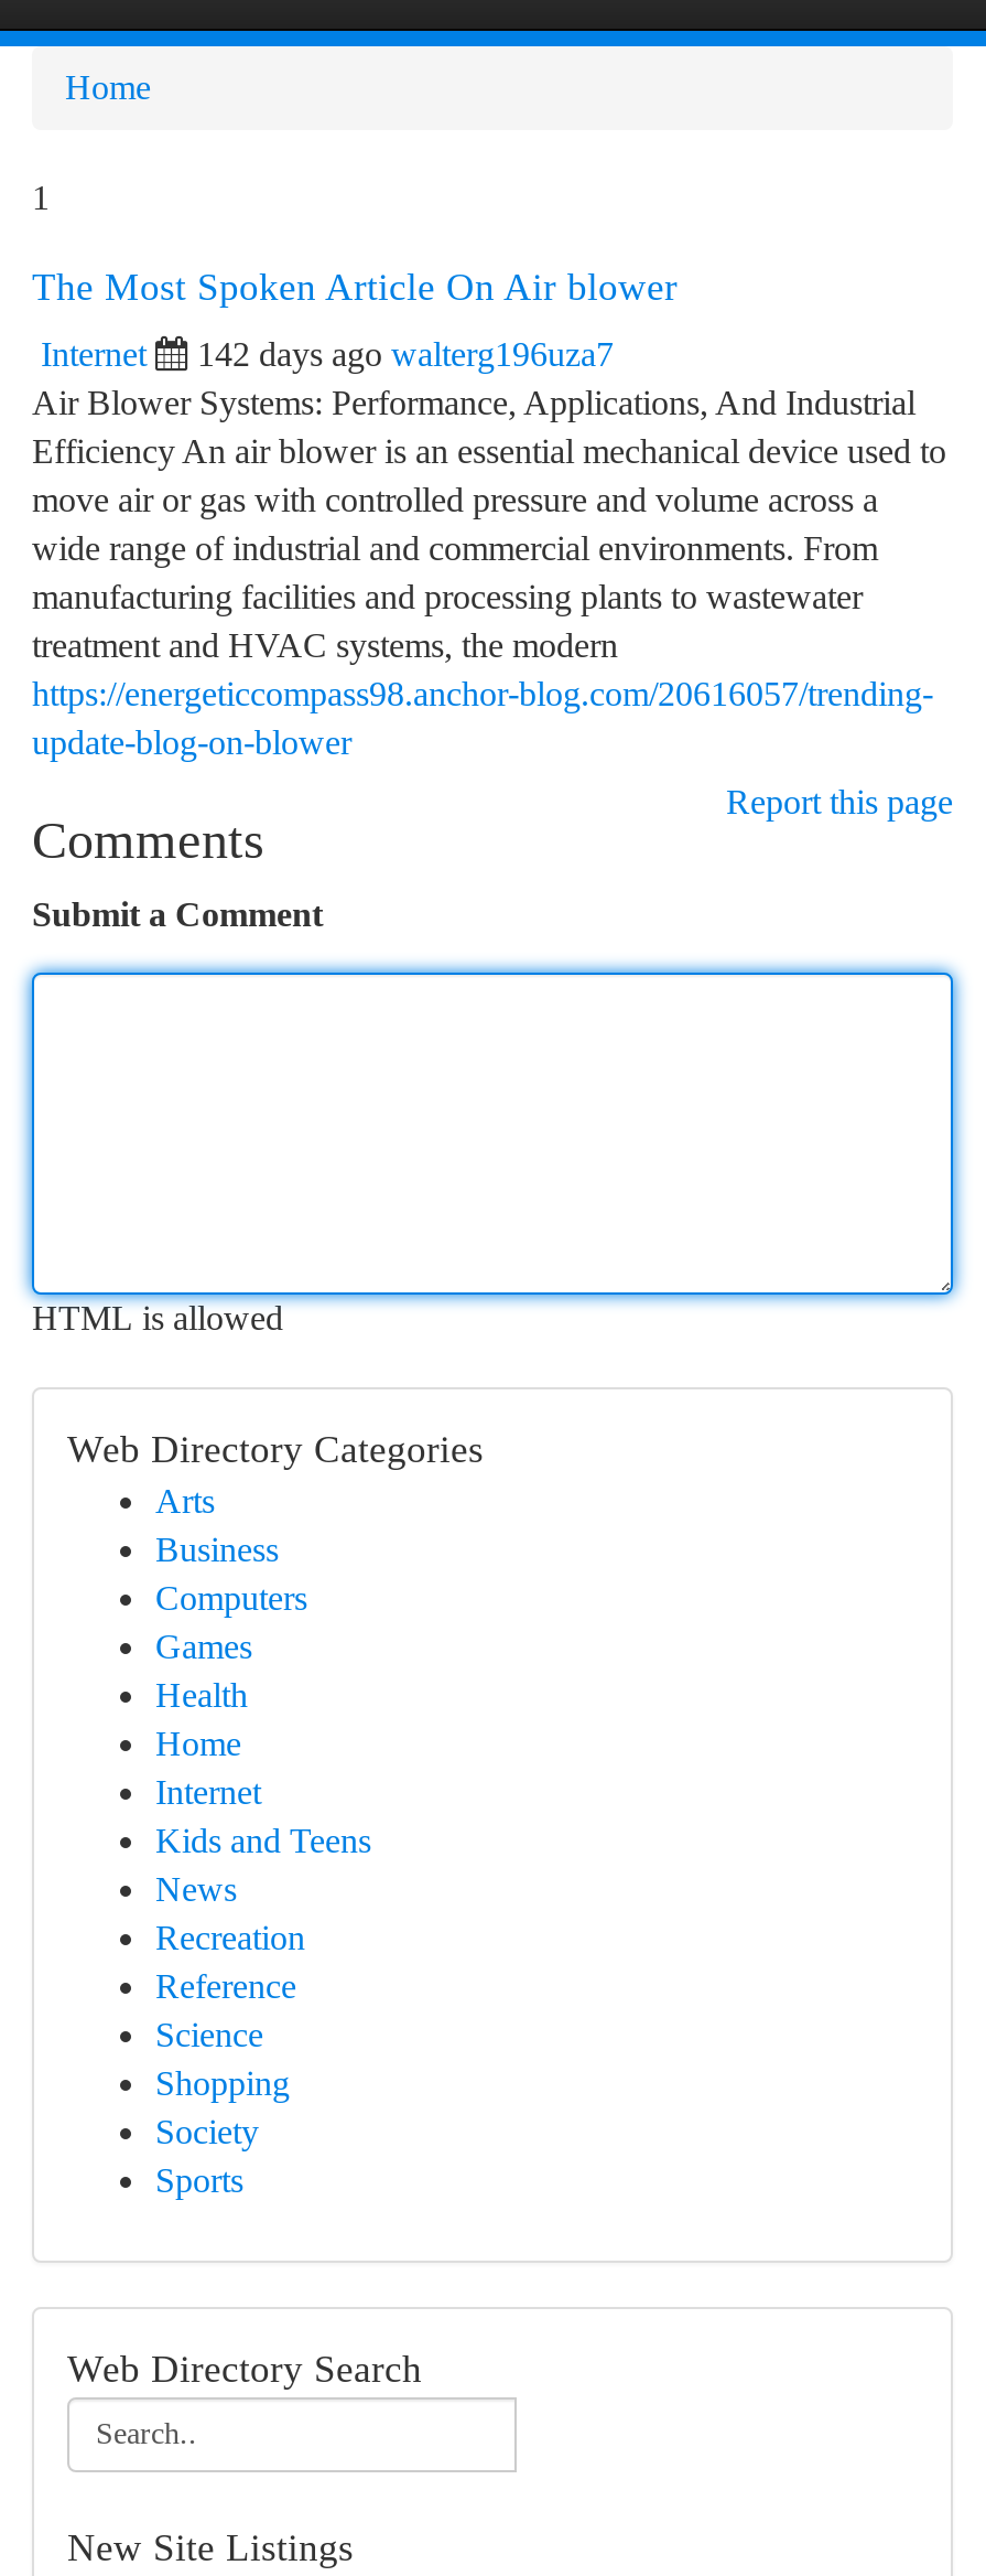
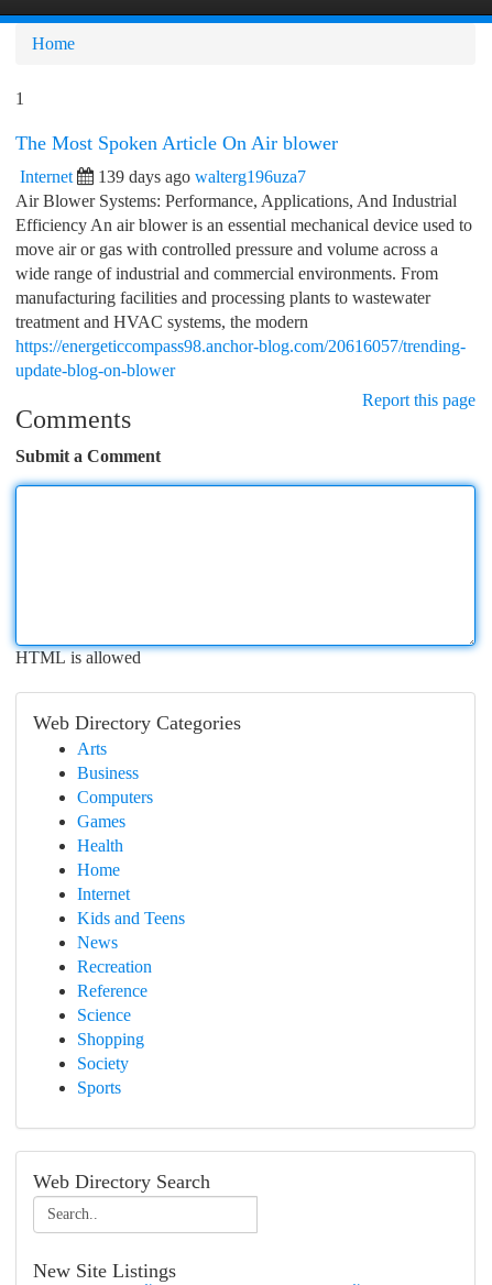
- 142 days ago walterg196uza7
+ 139 days ago walterg196uza7
